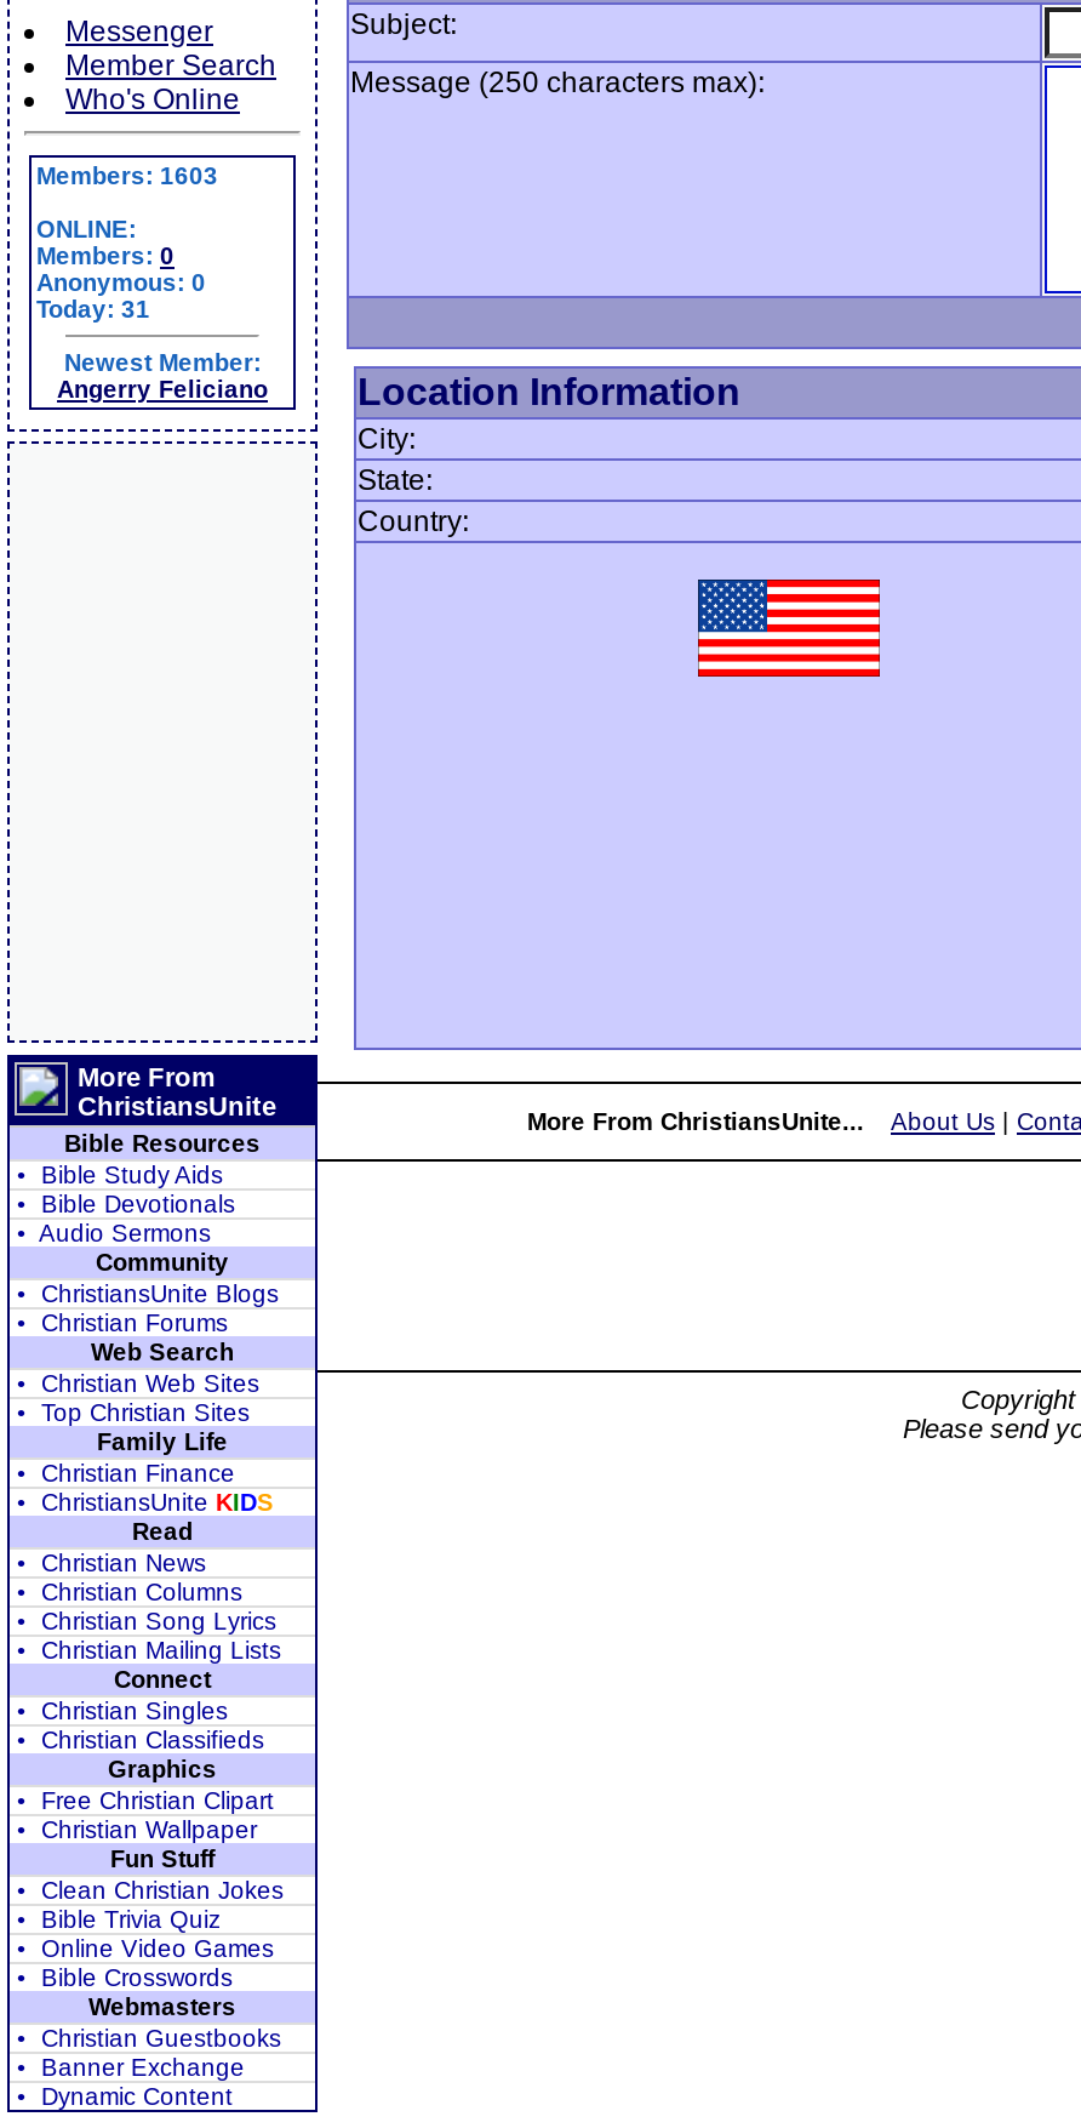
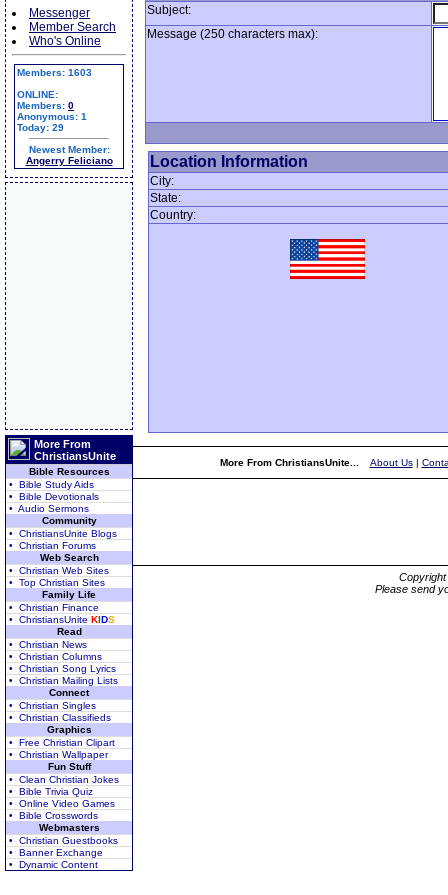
- Anonymous: 0
+ Anonymous: 1

- Today: 31
+ Today: 29
